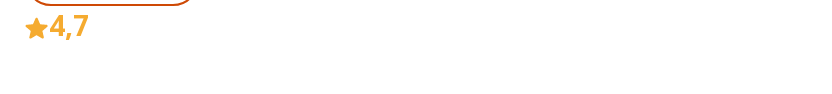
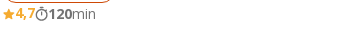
+ 120min
